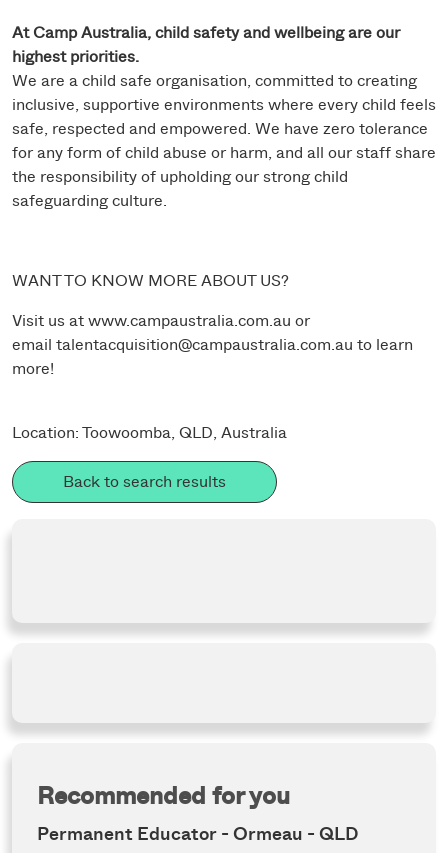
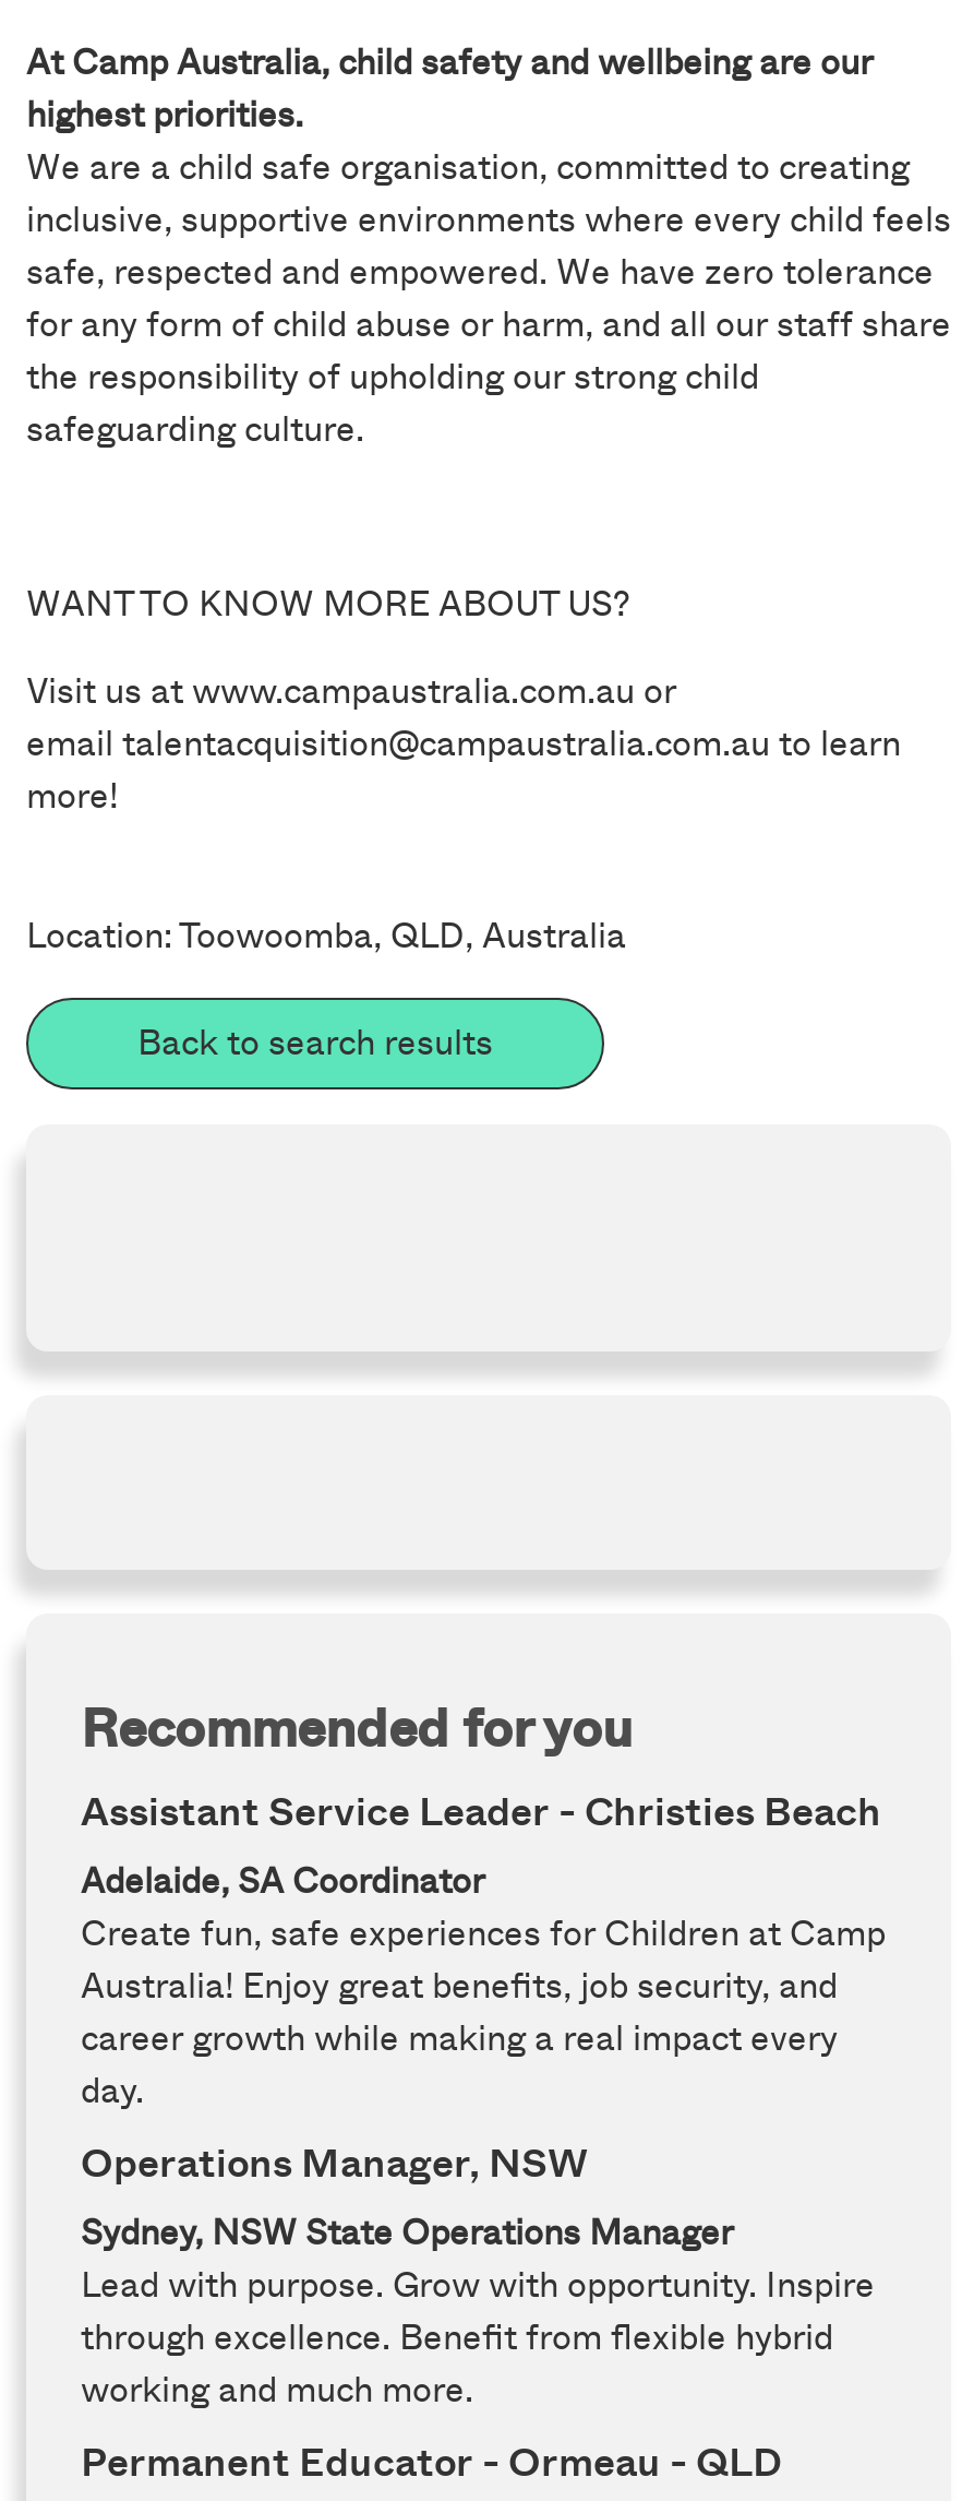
+ Assistant Service Leader - Christies Beach
+ Adelaide, SA Coordinator
+ Create fun, safe experiences for Children at Camp
+ Australia! Enjoy great benefits, job security, and
+ career growth while making a real impact every
+ day.
+ Operations Manager, NSW
+ Sydney, NSW State Operations Manager
+ Lead with purpose. Grow with opportunity. Inspire
+ through excellence. Benefit from flexible hybrid
+ working and much more.
